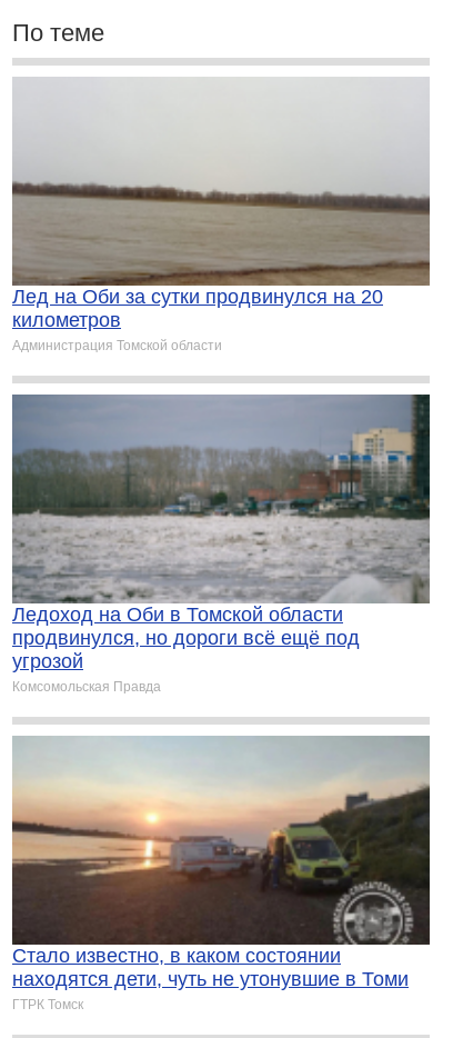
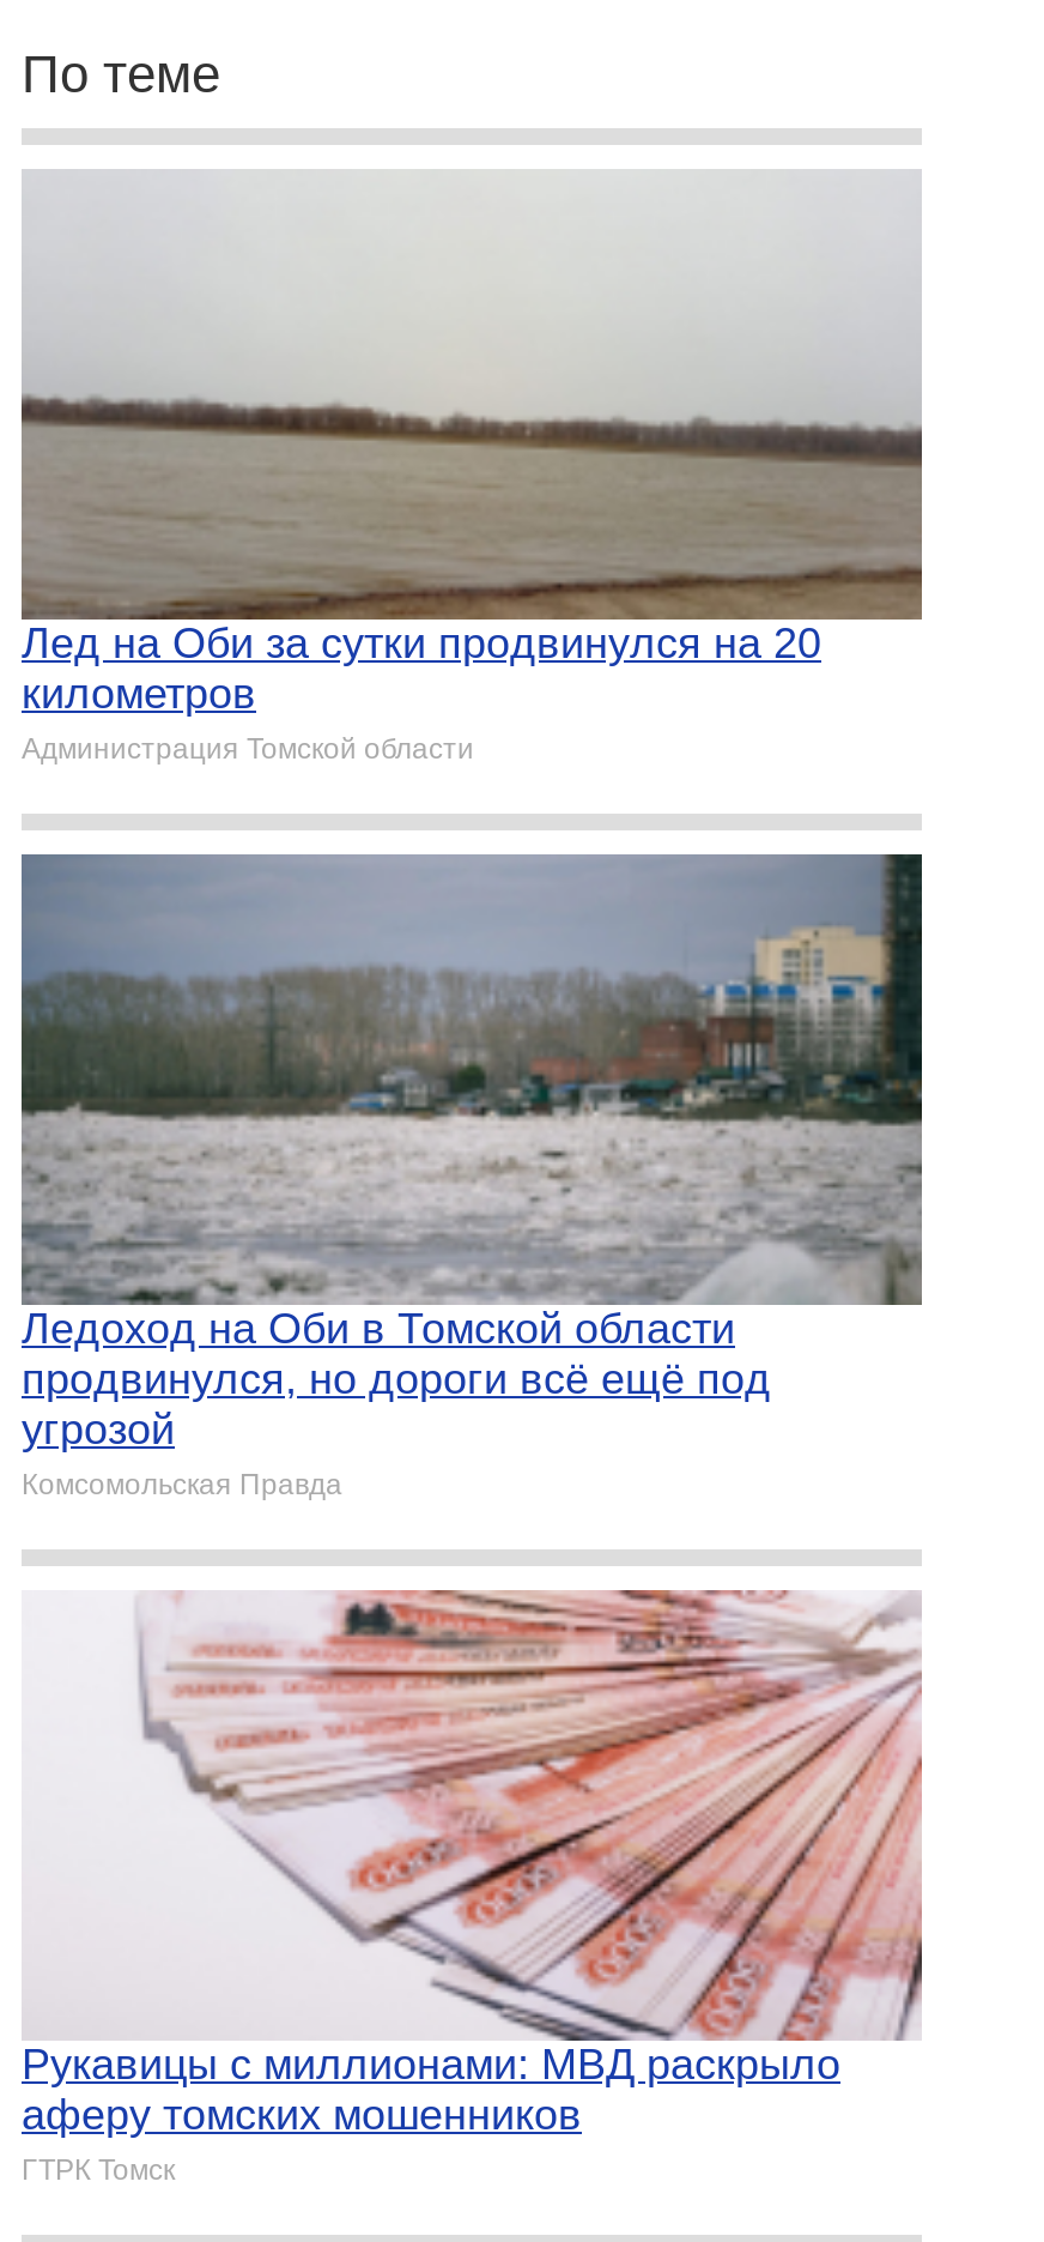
- [image]
- Стало известно, в каком состоянии
- находятся дети, чуть не утонувшие в Томи
+ [image]
+ Рукавицы с миллионами: МВД раскрыло
+ аферу томских мошенников
